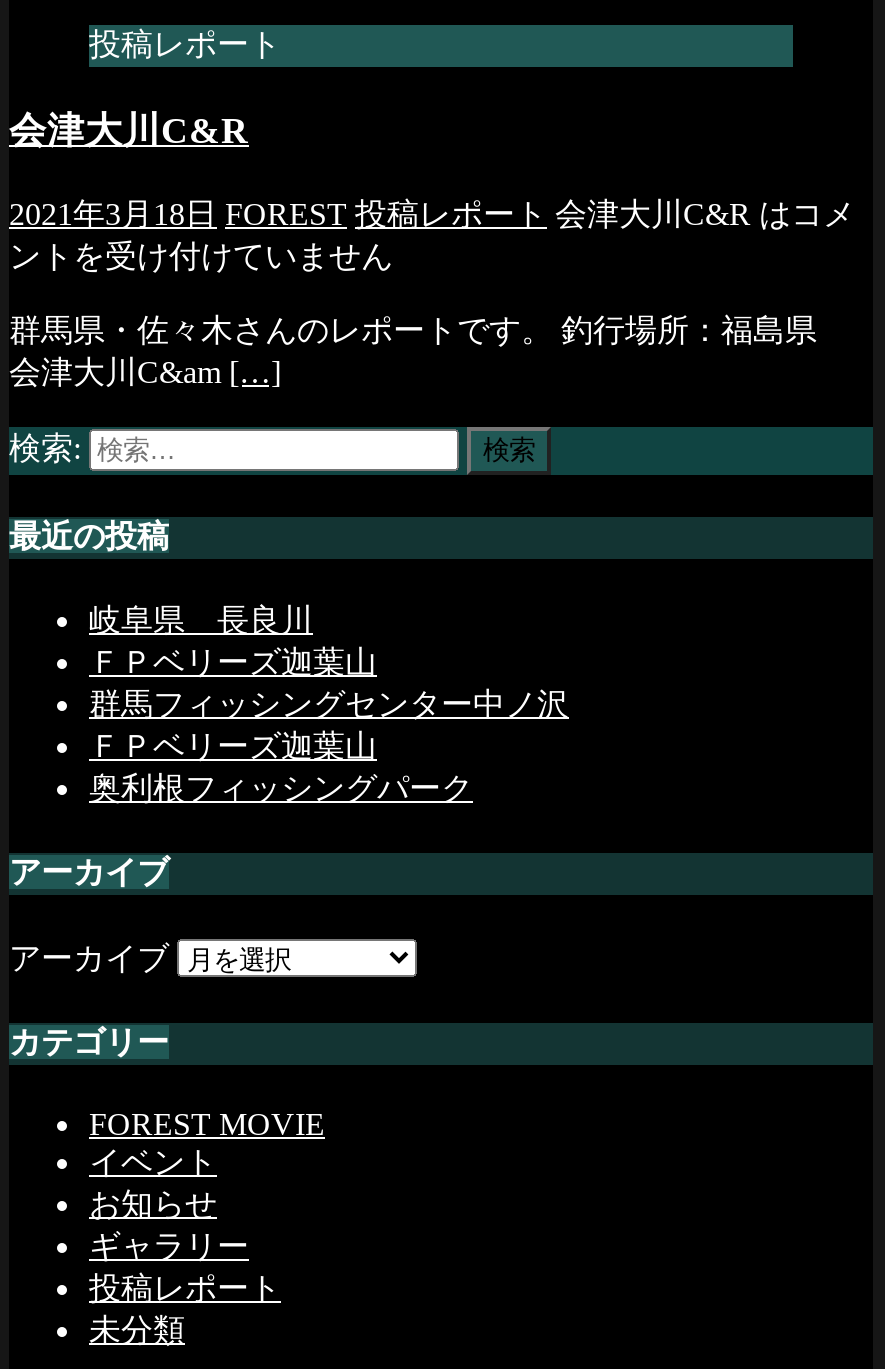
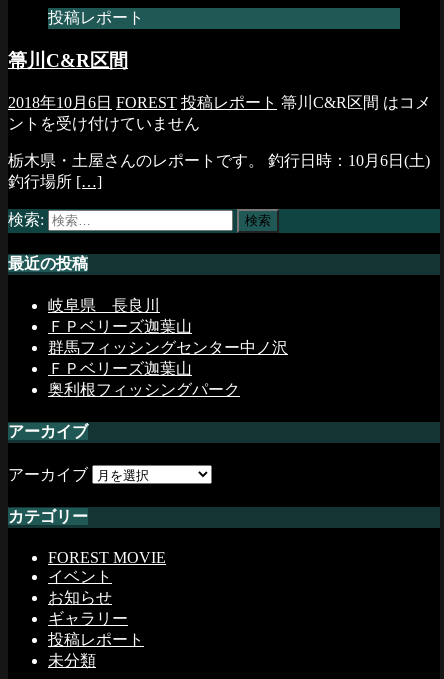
- 会津大川C&R
+ 箒川C&R区間

- 2021年3月18日 FOREST 投稿レポート 会津大川C&R はコメ
+ 2018年10月6日 FOREST 投稿レポート 箒川C&R区間 はコメ

- 群馬県・佐々木さんのレポートです。 釣行場所：福島県
- 会津大川C&am […]
+ 栃木県・土屋さんのレポートです。 釣行日時：10月6日(土)
+ 釣行場所[…]
